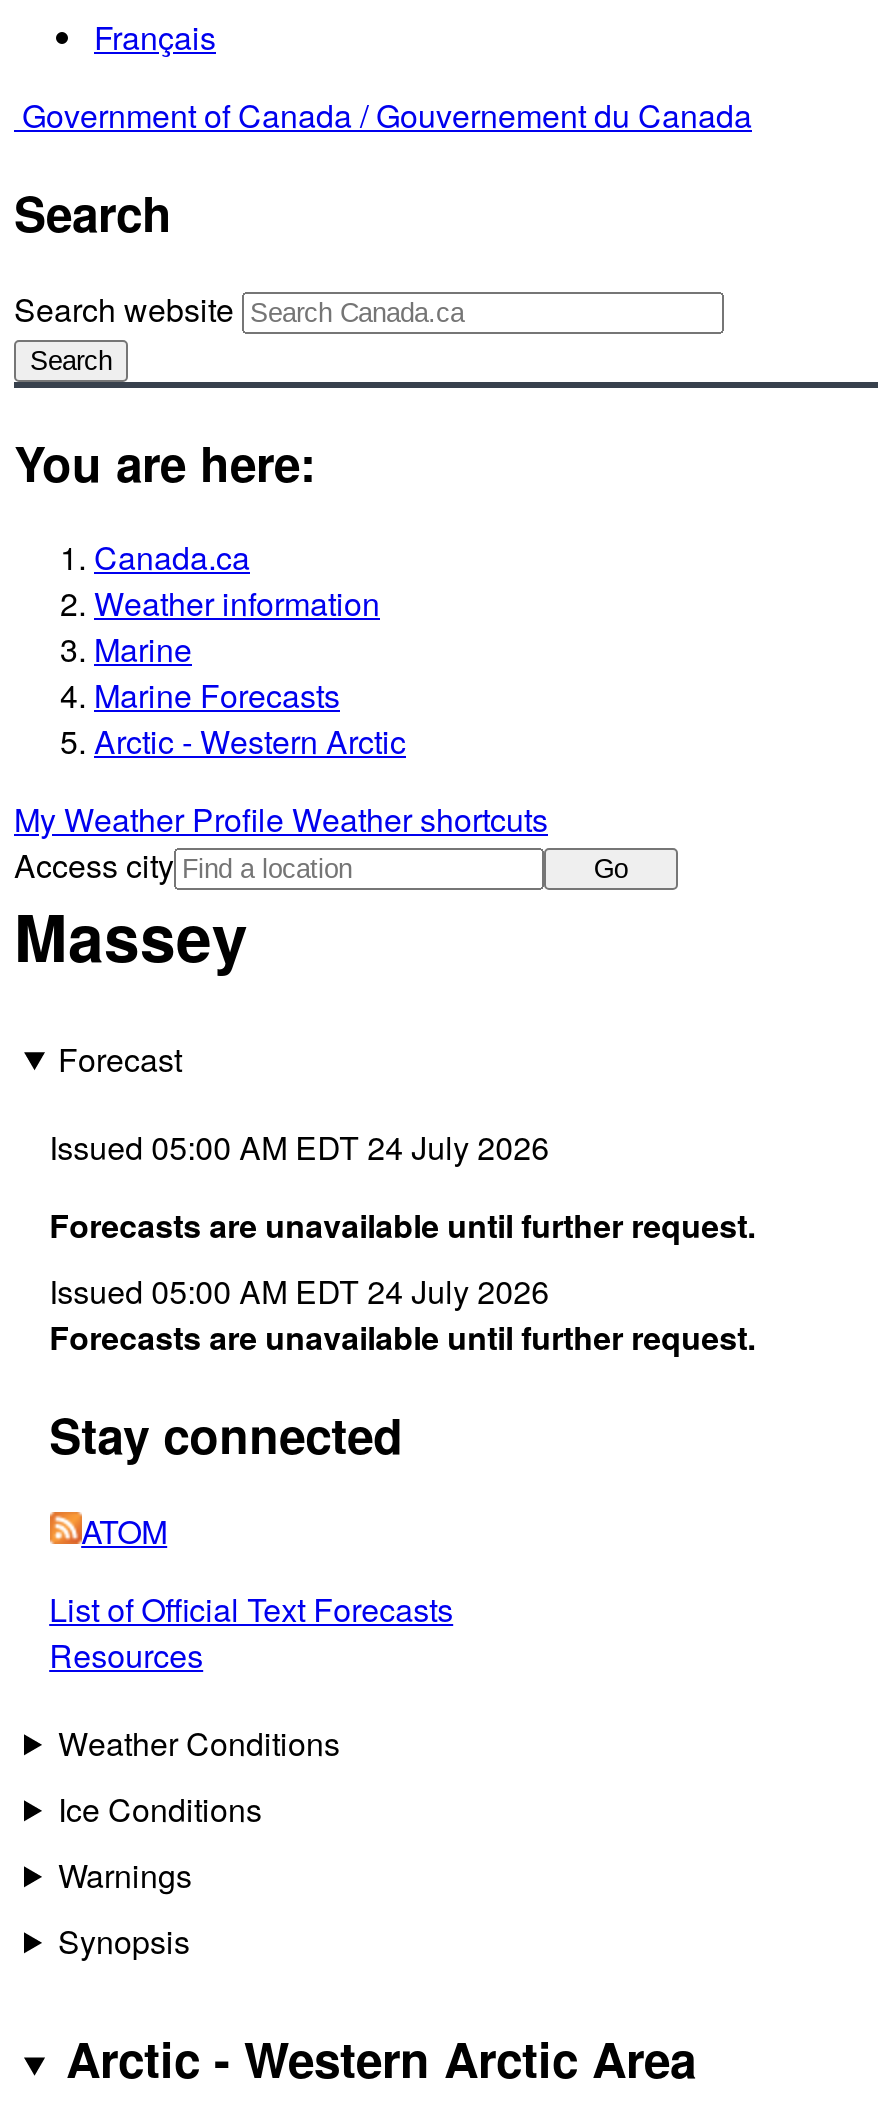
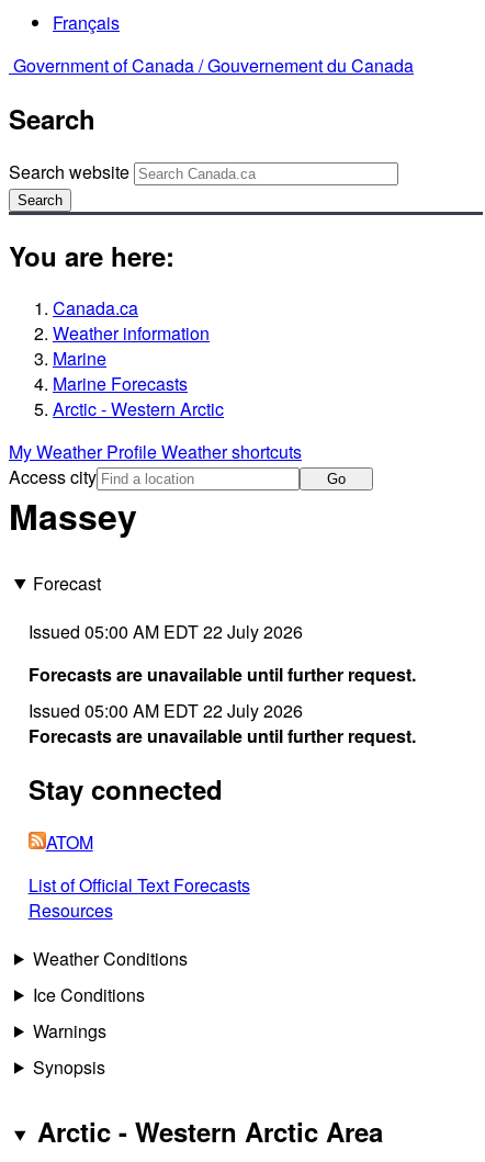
- Issued 05:00 AM EDT 24 July 2026
+ Issued 05:00 AM EDT 22 July 2026

- Issued 05:00 AM EDT 24 July 2026
+ Issued 05:00 AM EDT 22 July 2026
